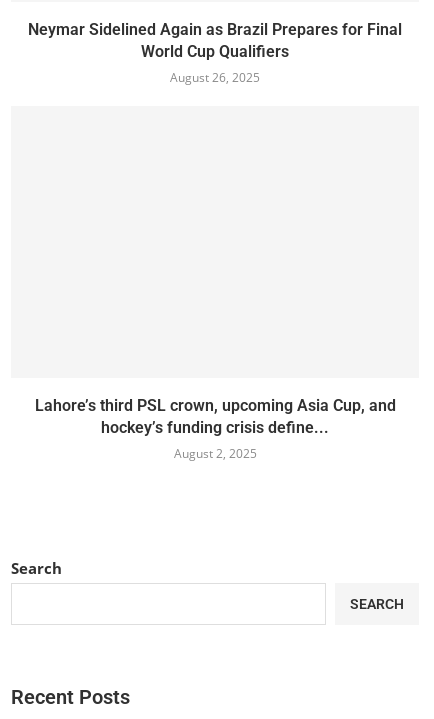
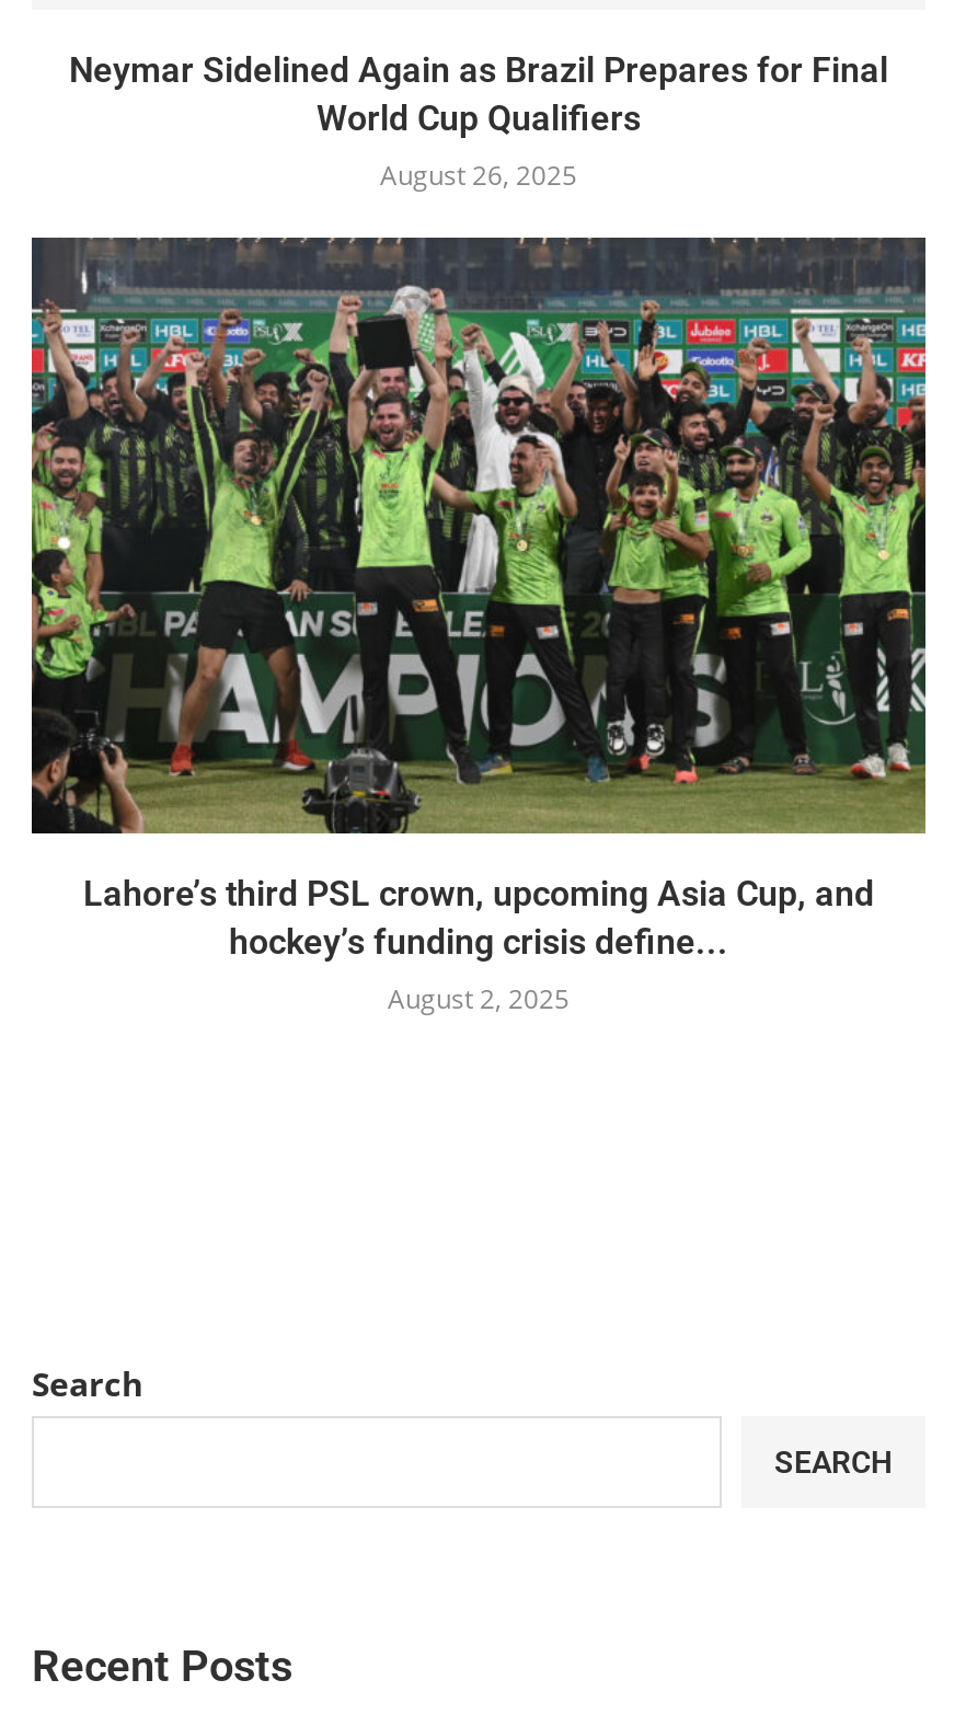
+ [image]
